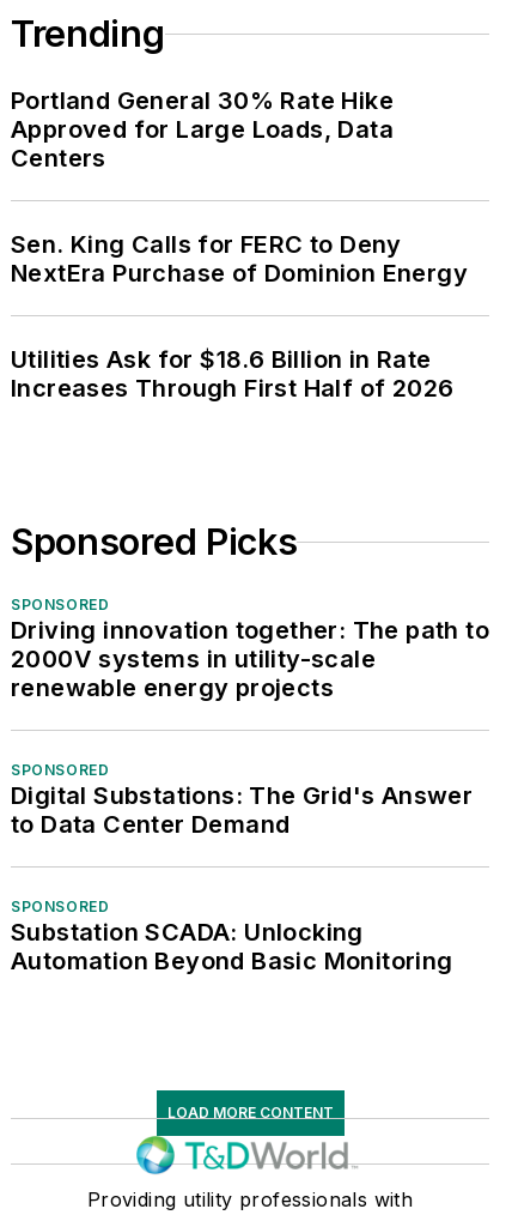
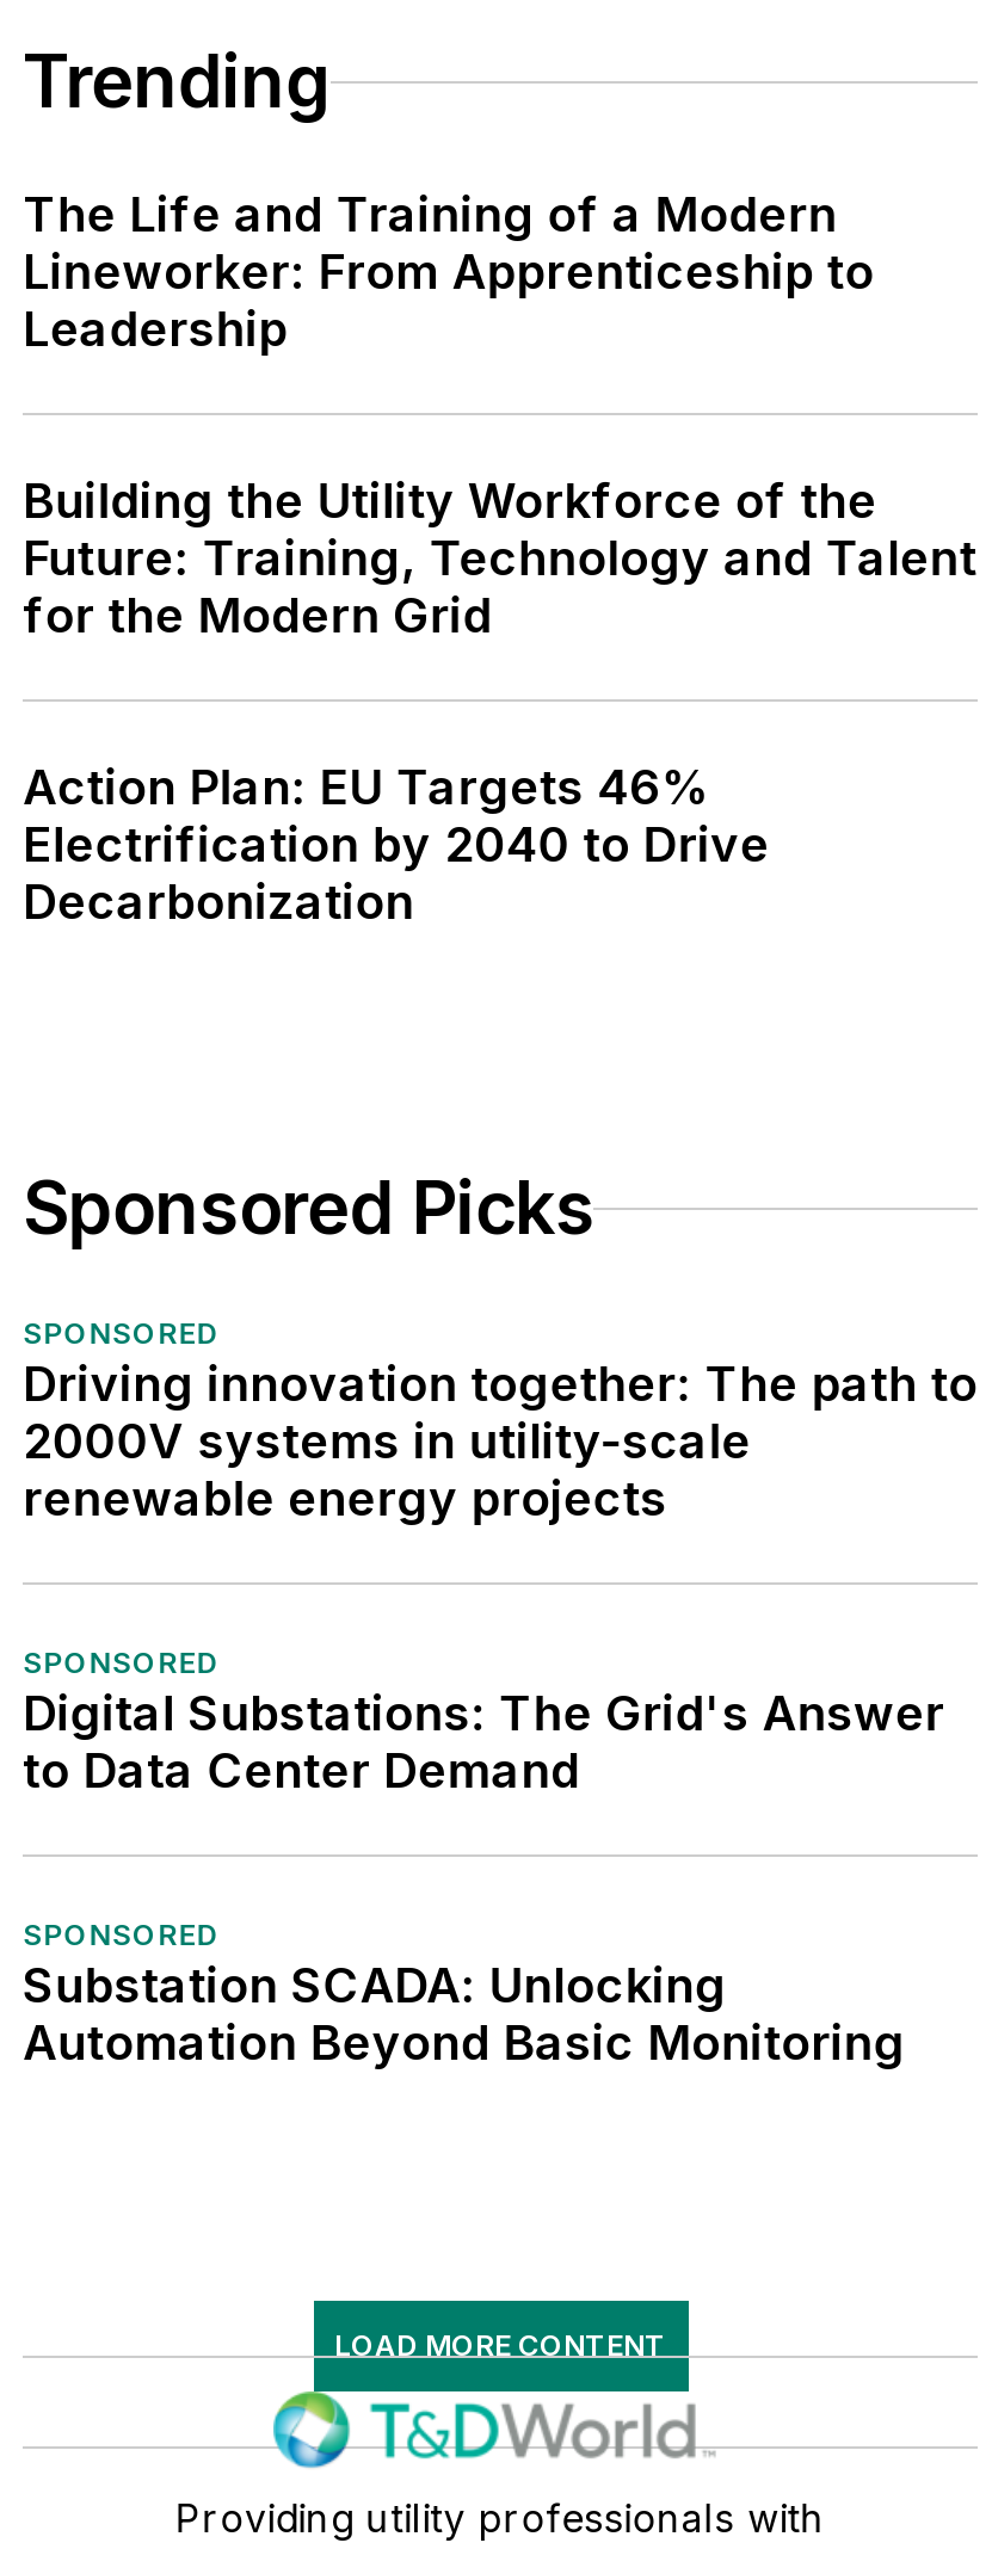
- Portland General 30% Rate Hike
- Approved for Large Loads, Data
- Centers
+ The Life and Training of a Modern
+ Lineworker: From Apprenticeship to
+ Leadership

- Sen. King Calls for FERC to Deny
- NextEra Purchase of Dominion Energy
+ Building the Utility Workforce of the
+ Future: Training, Technology and Talent
+ for the Modern Grid

- Utilities Ask for $18.6 Billion in Rate
- Increases Through First Half of 2026
+ Action Plan: EU Targets 46%
+ Electrification by 2040 to Drive
+ Decarbonization
